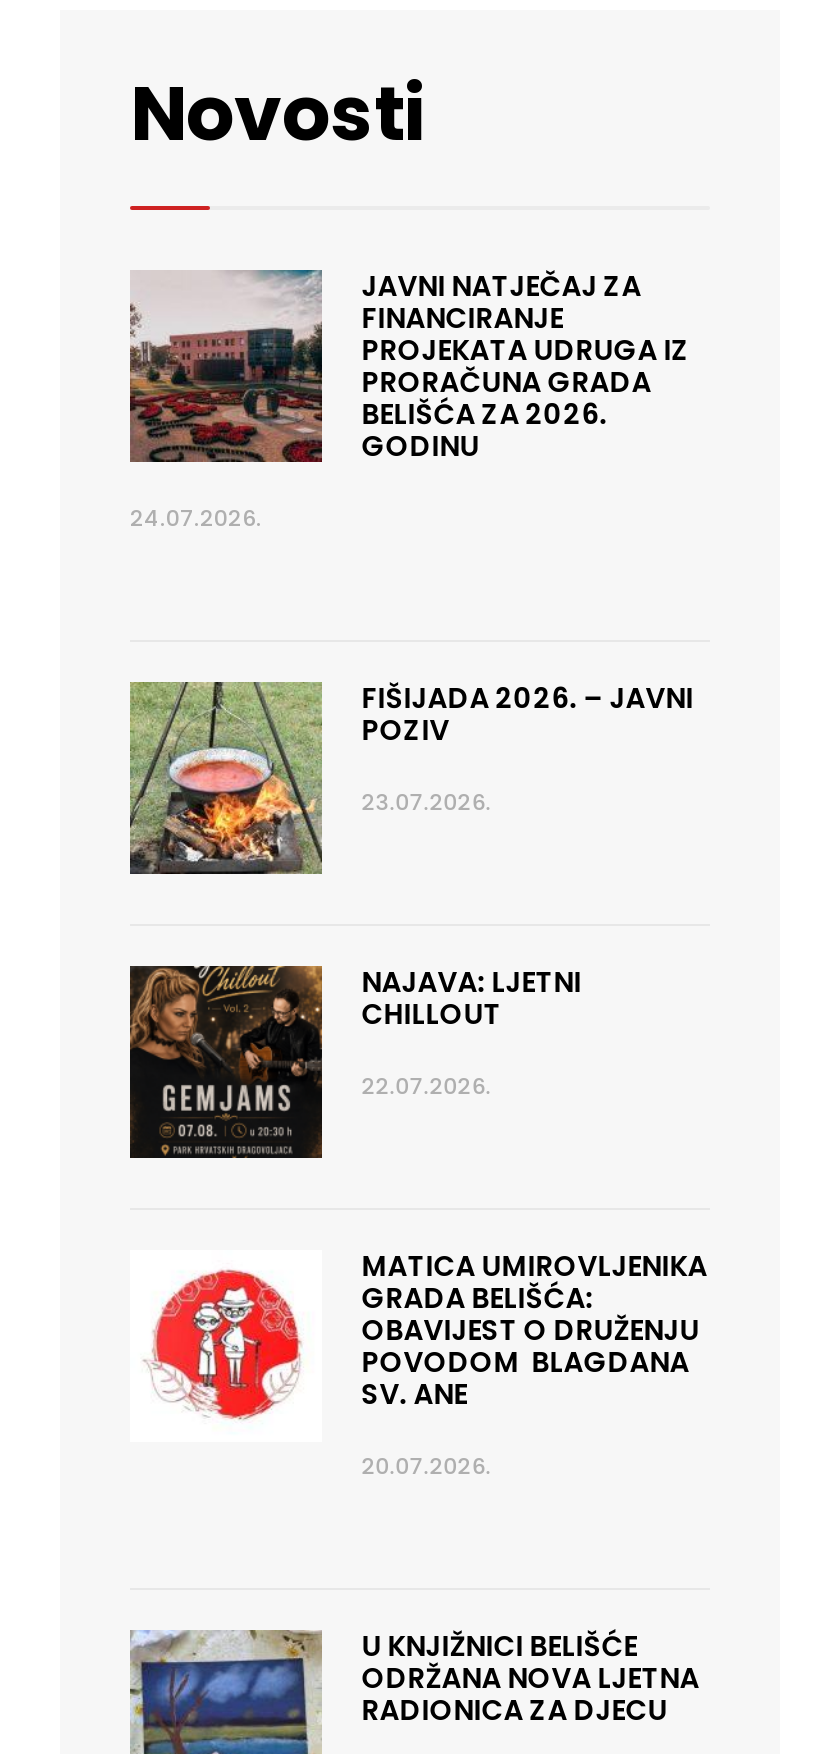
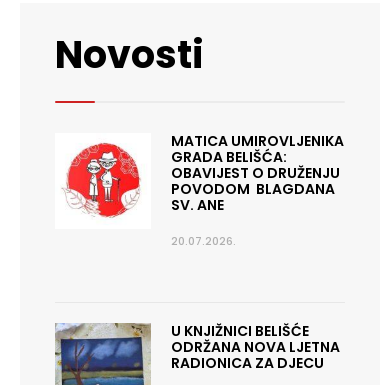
- [image]
- JAVNI NATJEČAJ ZA
- FINANCIRANJE
- PROJEKATA UDRUGA IZ
- PRORAČUNA GRADA
- BELIŠĆA ZA 2026.
- GODINU
- 24.07.2026.

- [image]
- FIŠIJADA 2026. – JAVNI
- POZIV
- 23.07.2026.

- [image]
- NAJAVA: LJETNI
- CHILLOUT
- 22.07.2026.
